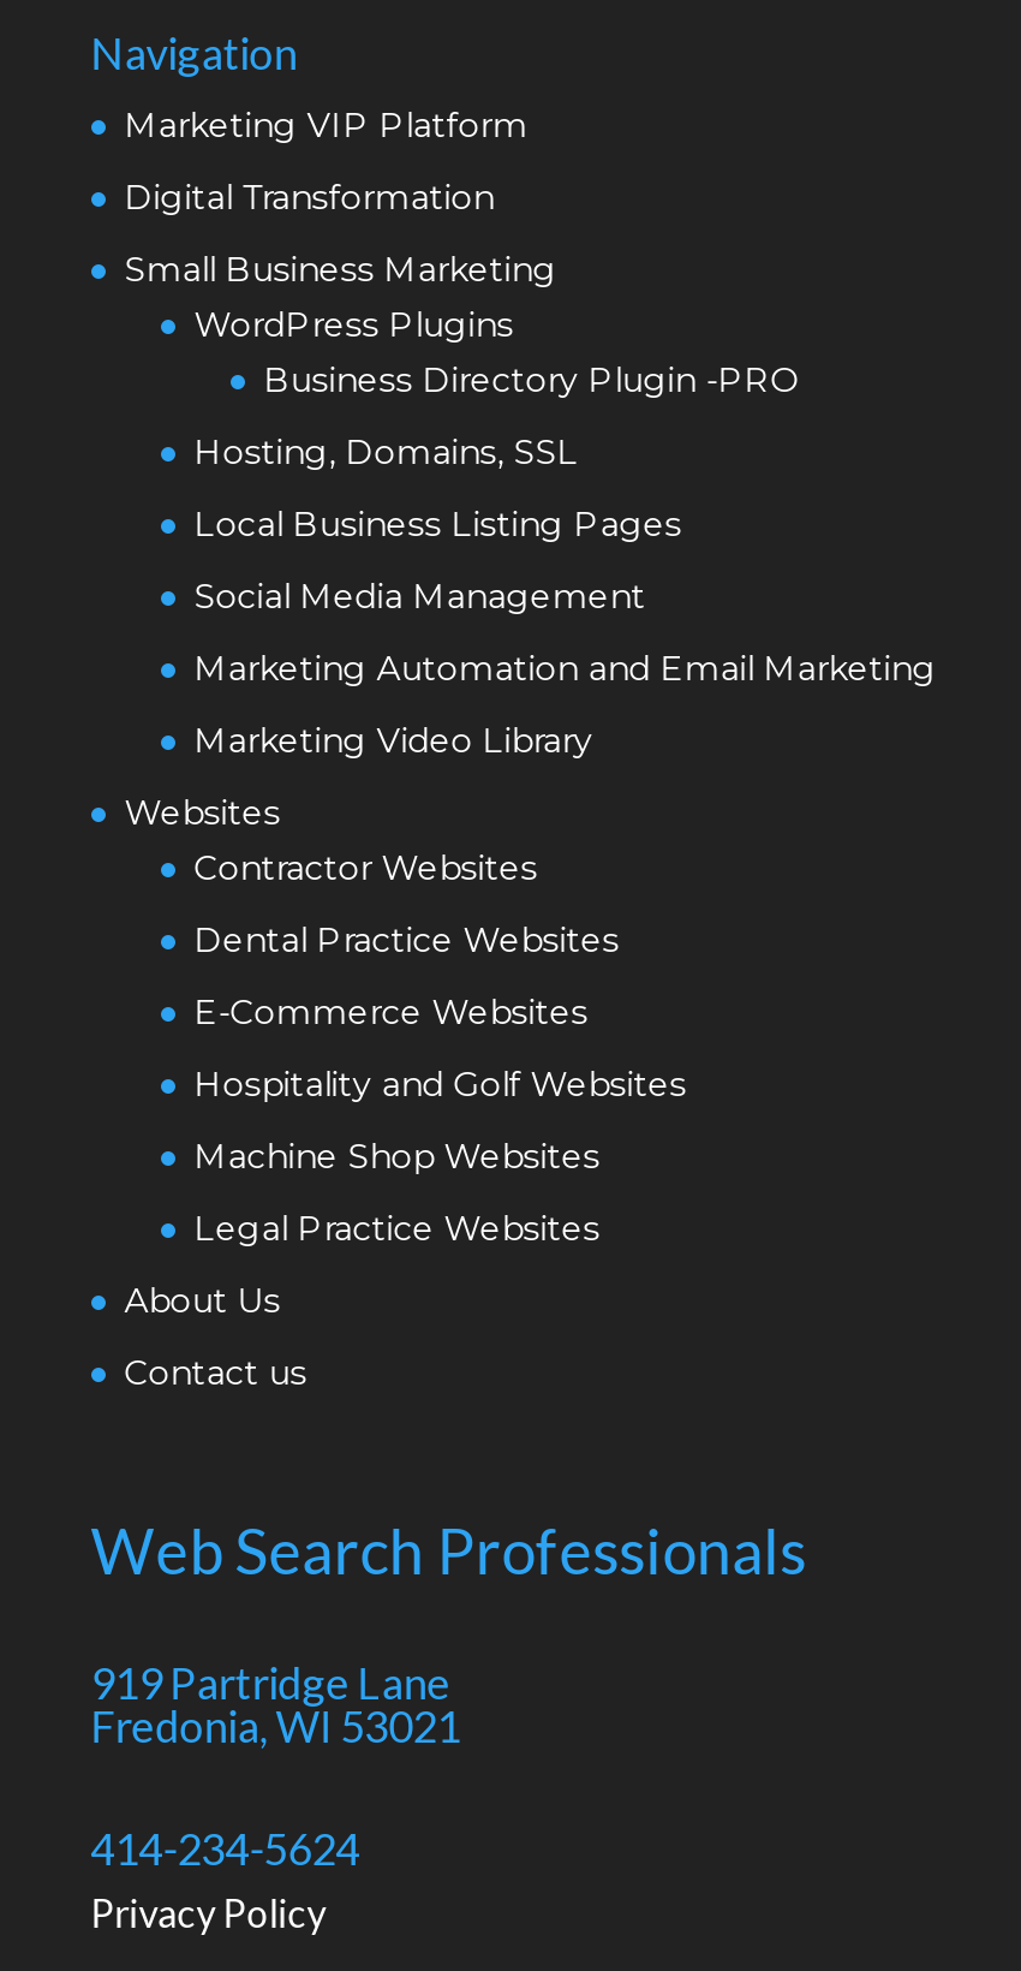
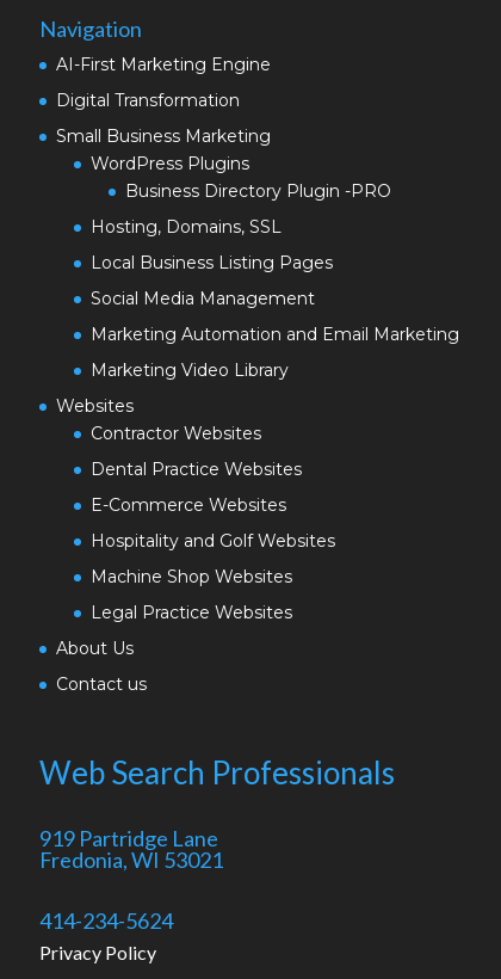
- Marketing VIP Platform
+ AI-First Marketing Engine
